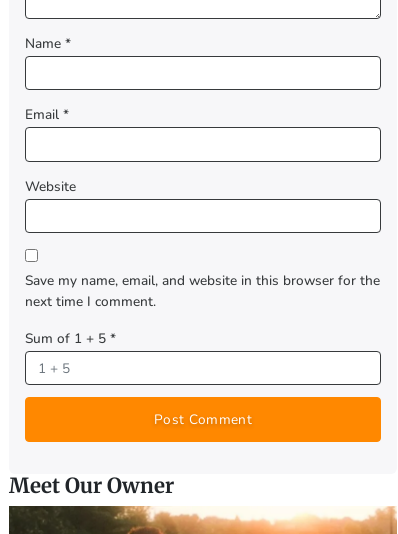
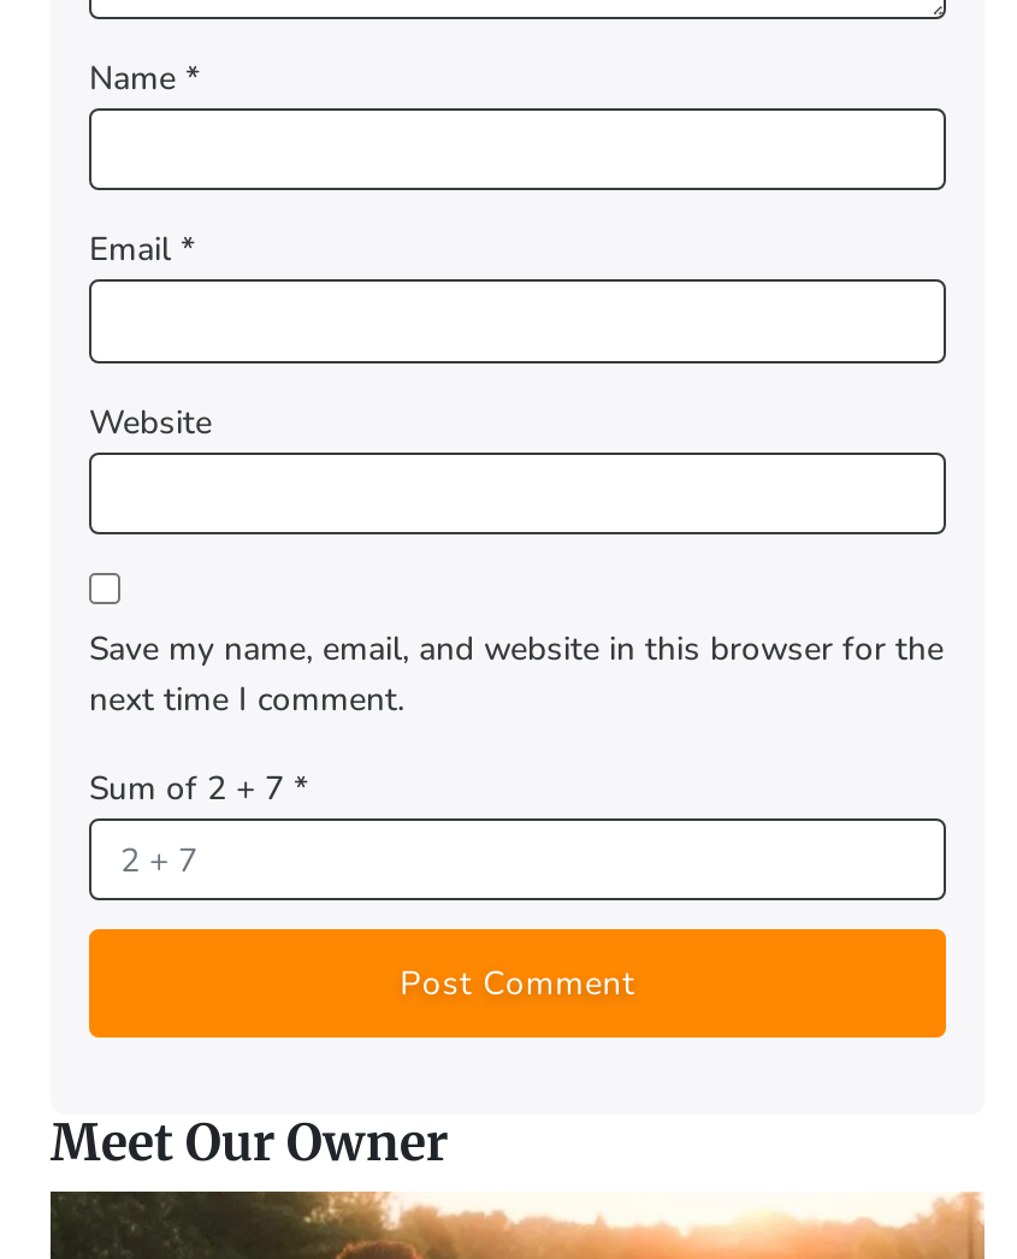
- Sum of 1 + 5 *
+ Sum of 2 + 7 *
